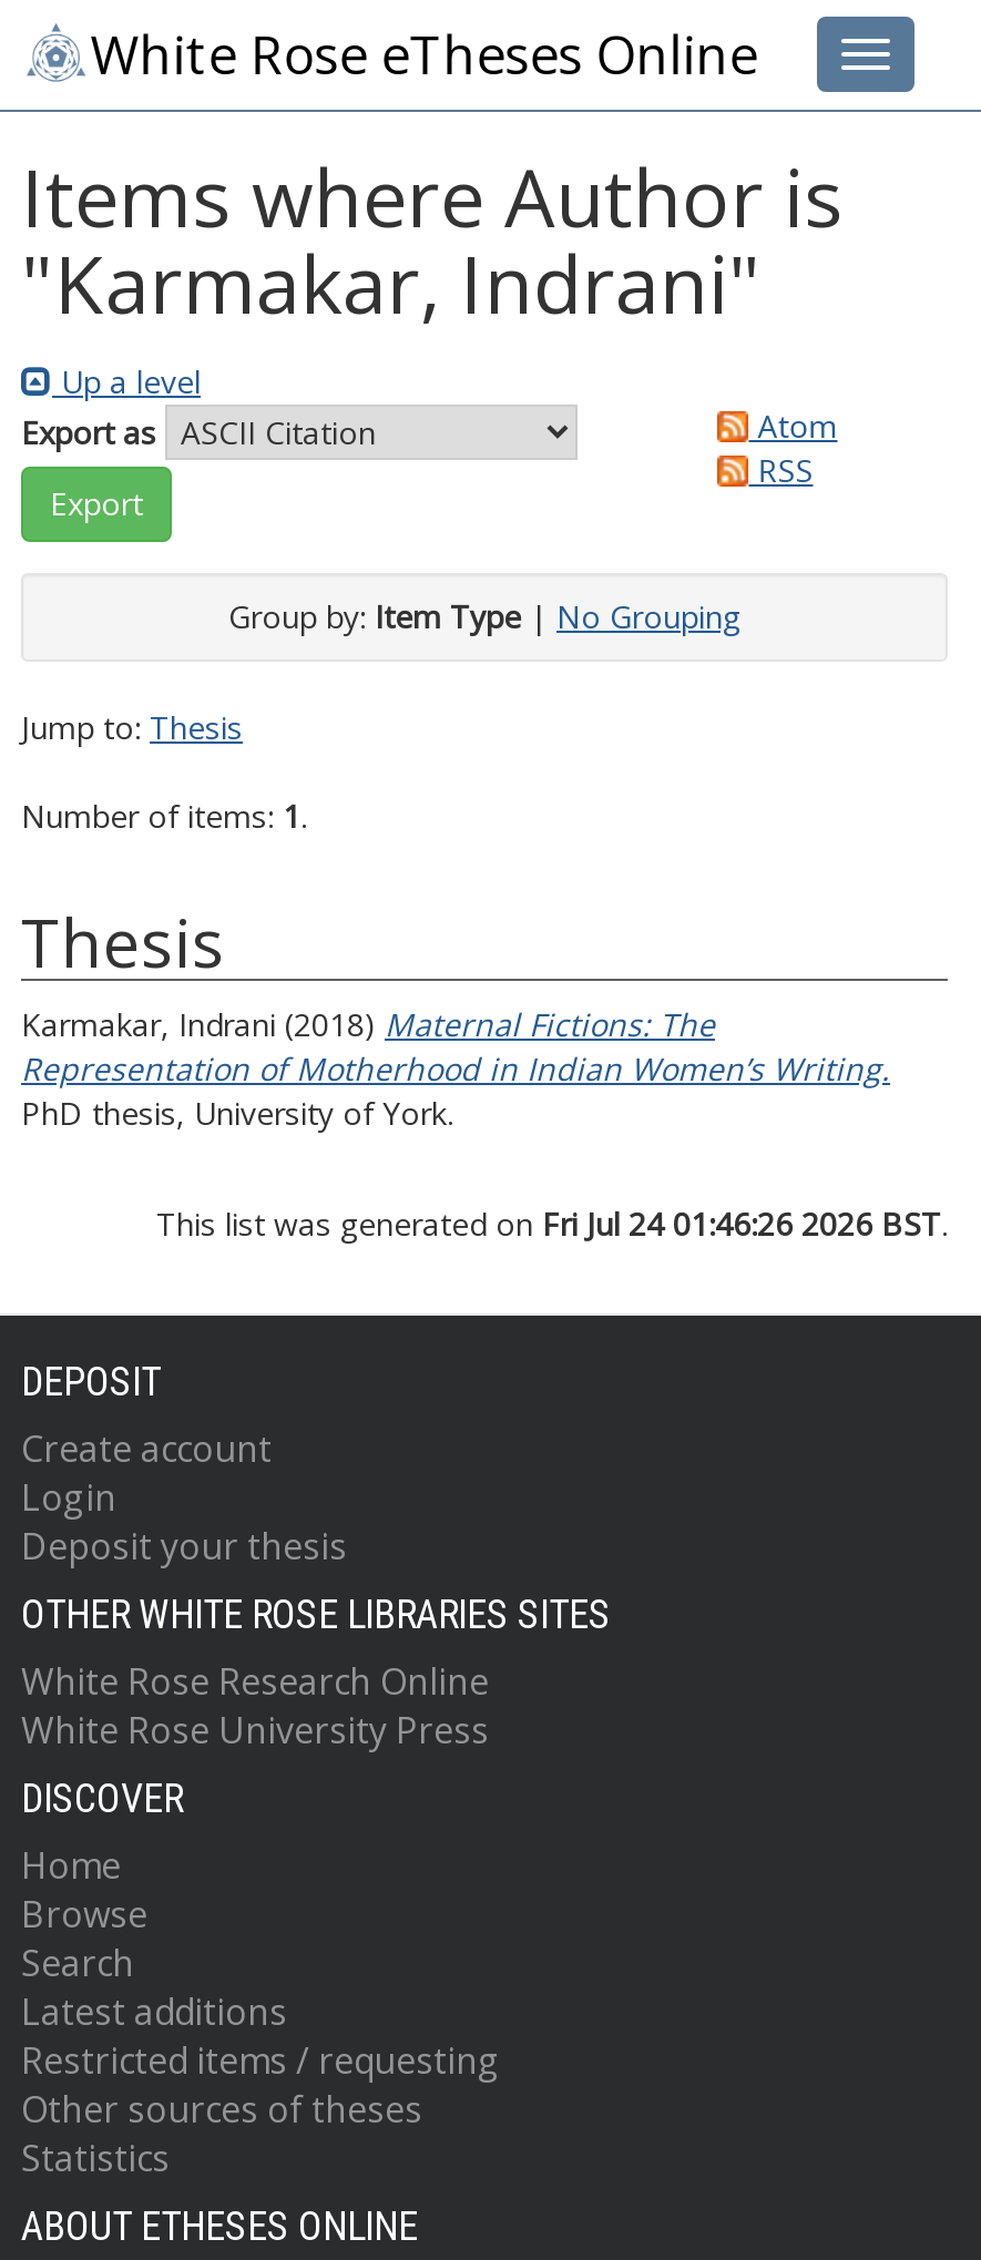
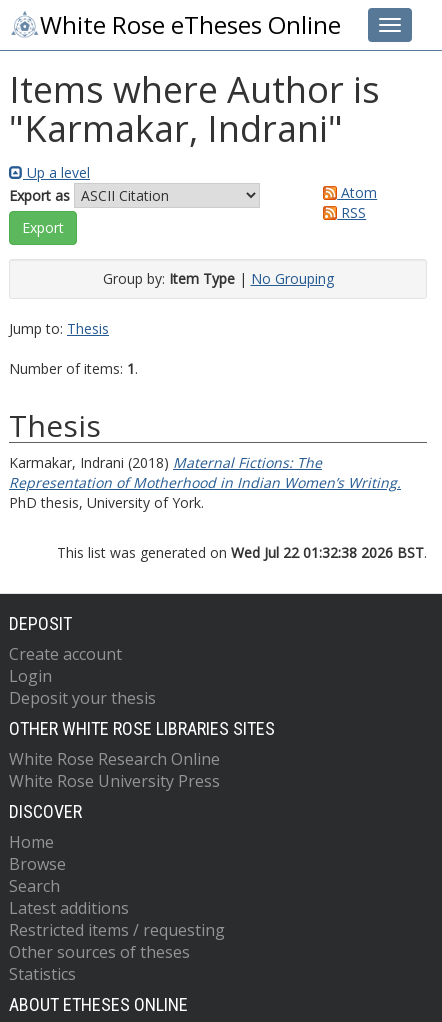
- This list was generated on Fri Jul 24 01:46:26 2026 BST.
+ This list was generated on Wed Jul 22 01:32:38 2026 BST.
